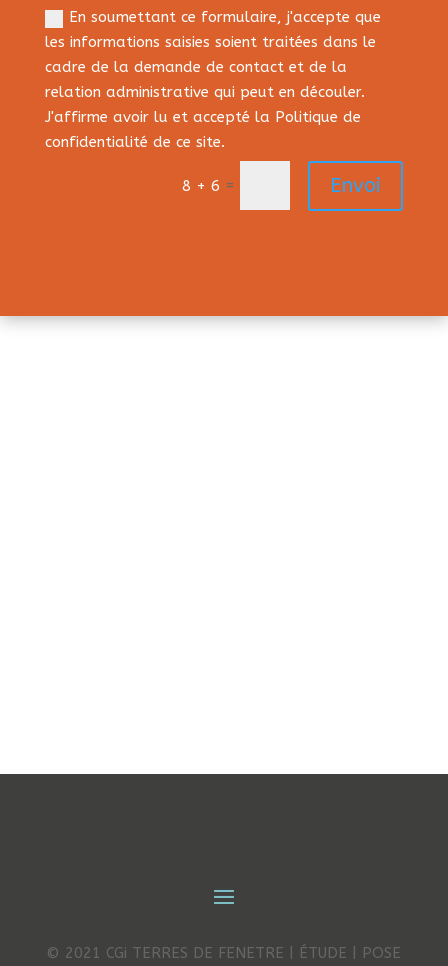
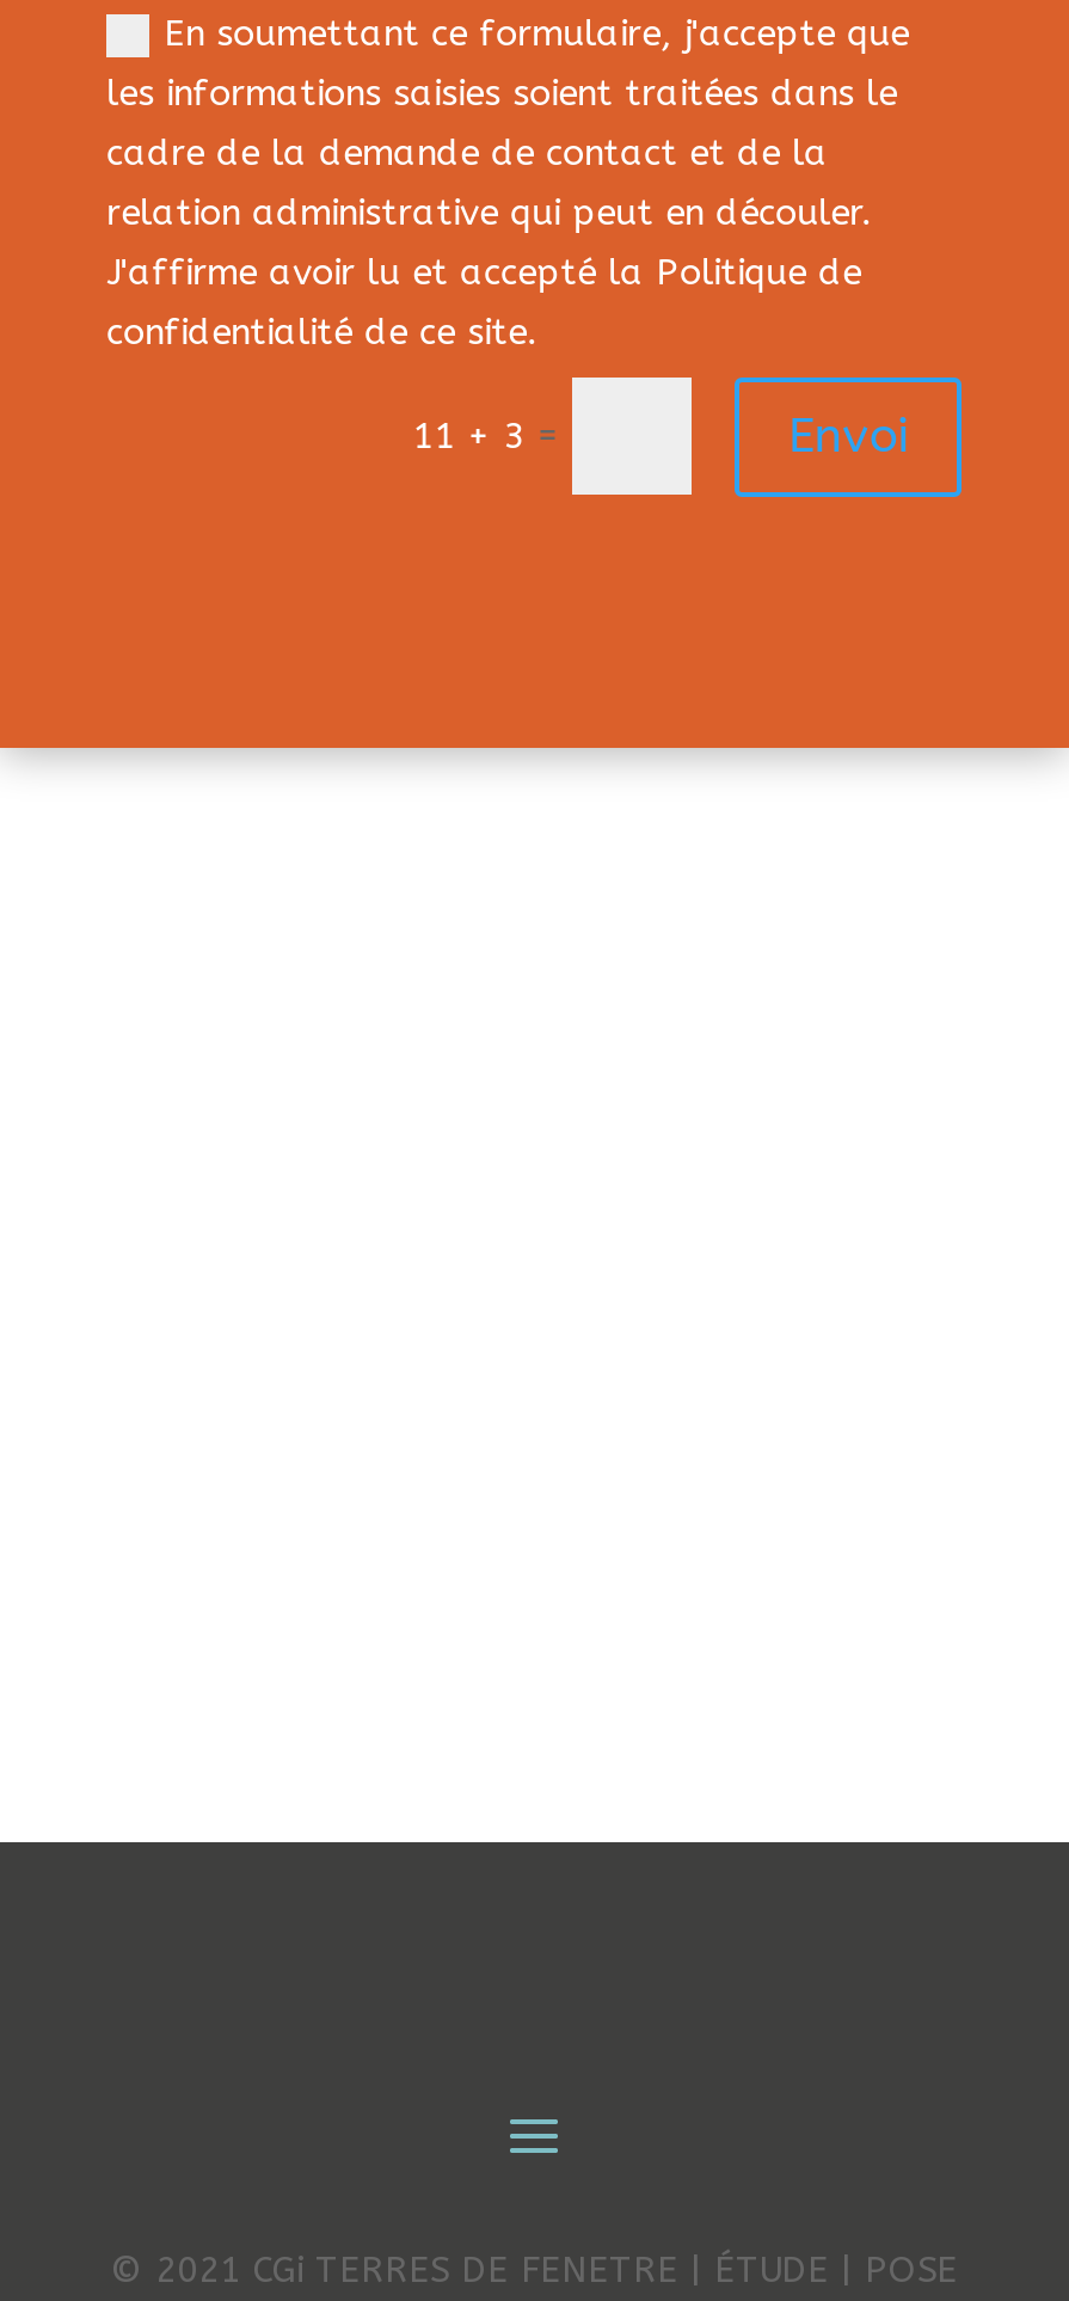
- 8 + 6 =
+ 11 + 3 =
